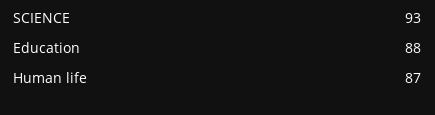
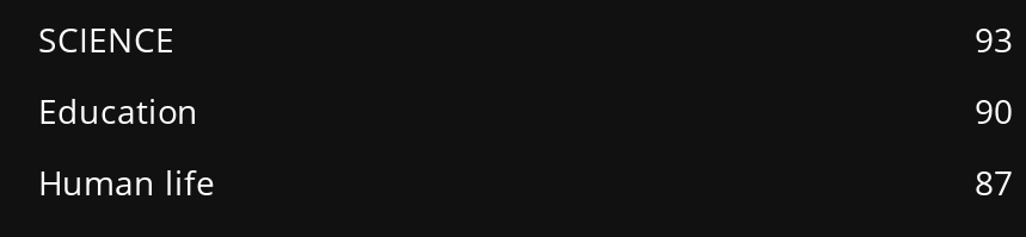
- 88
+ 90
